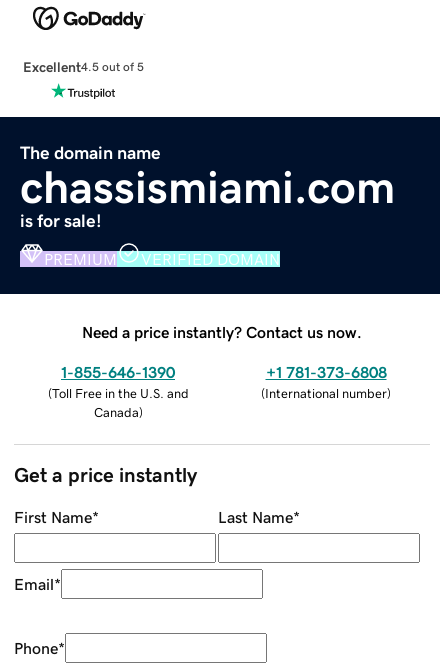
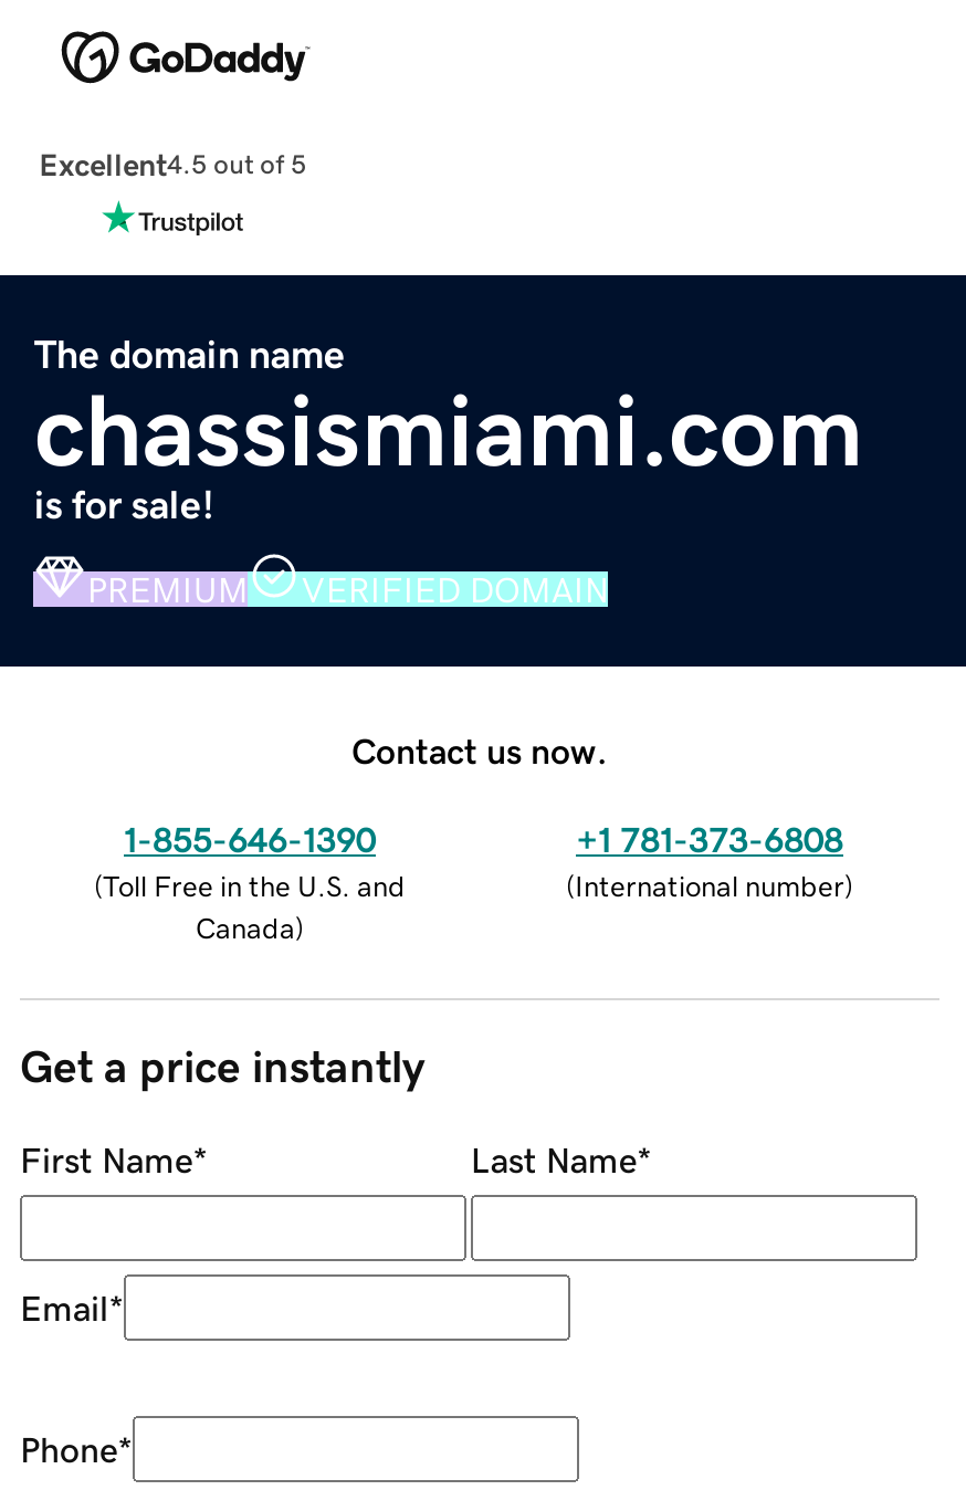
- Need a price instantly? Contact us now.
+ Contact us now.
